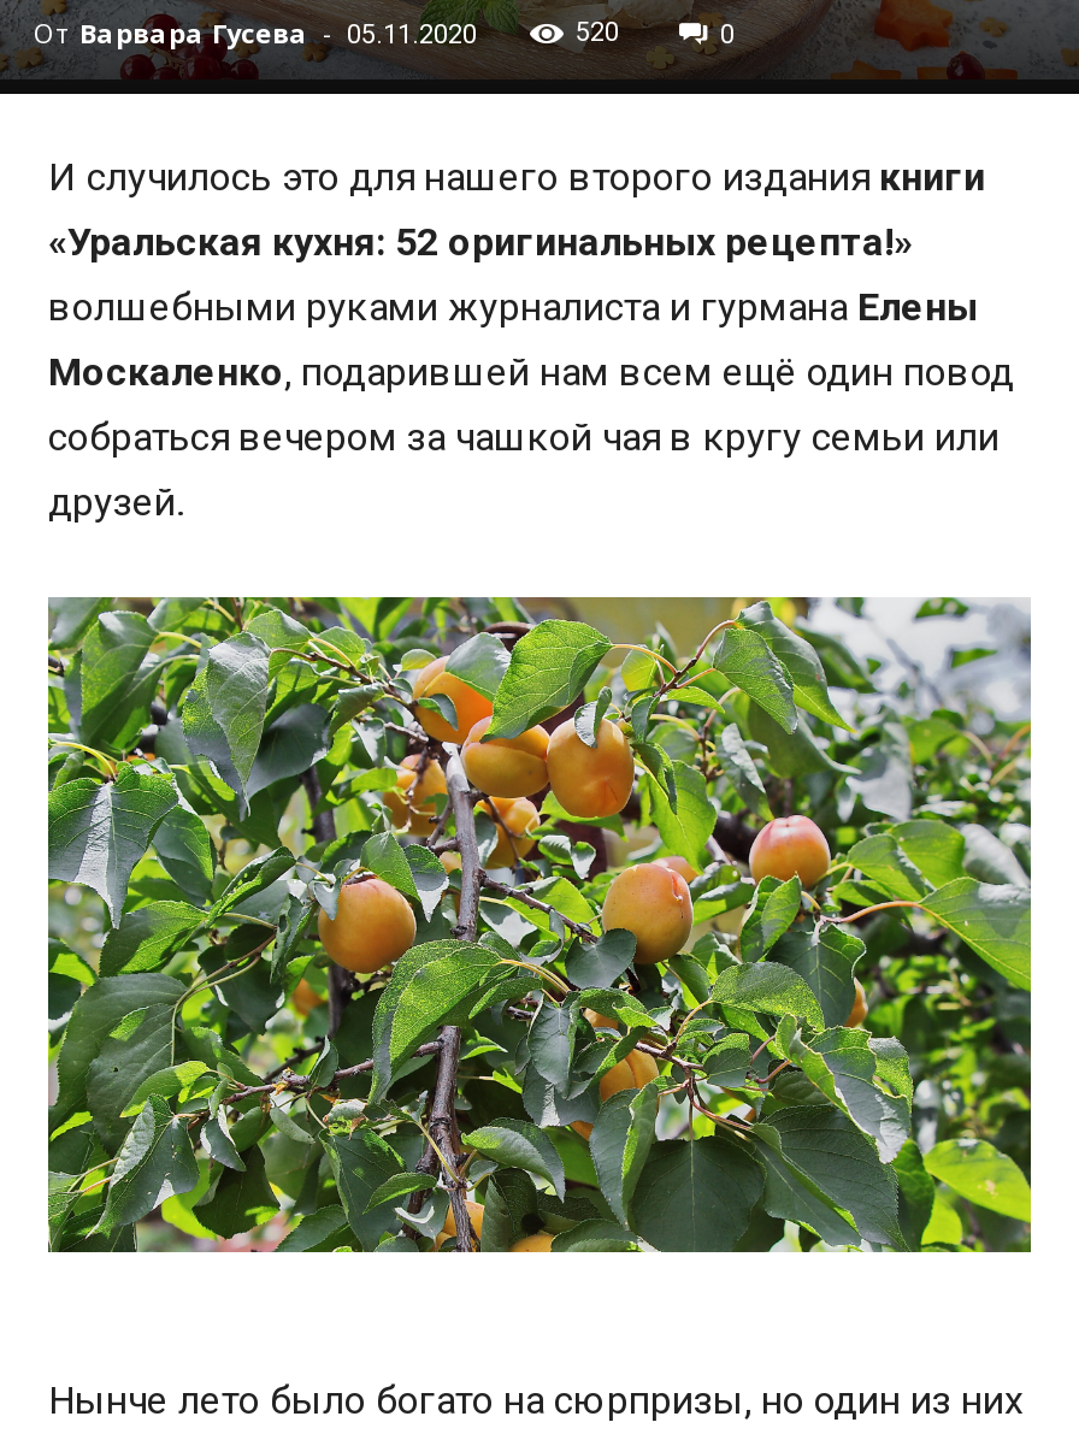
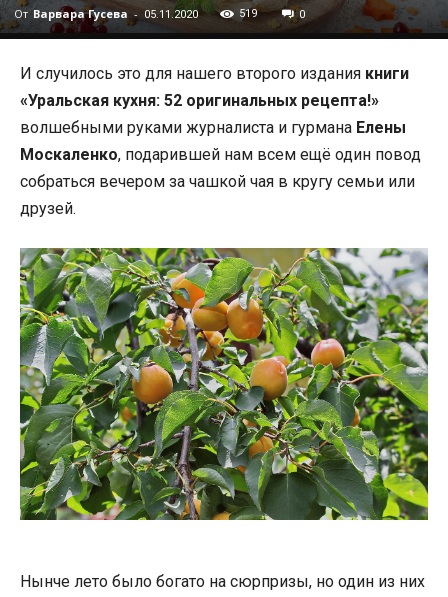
- 520
+ 519
